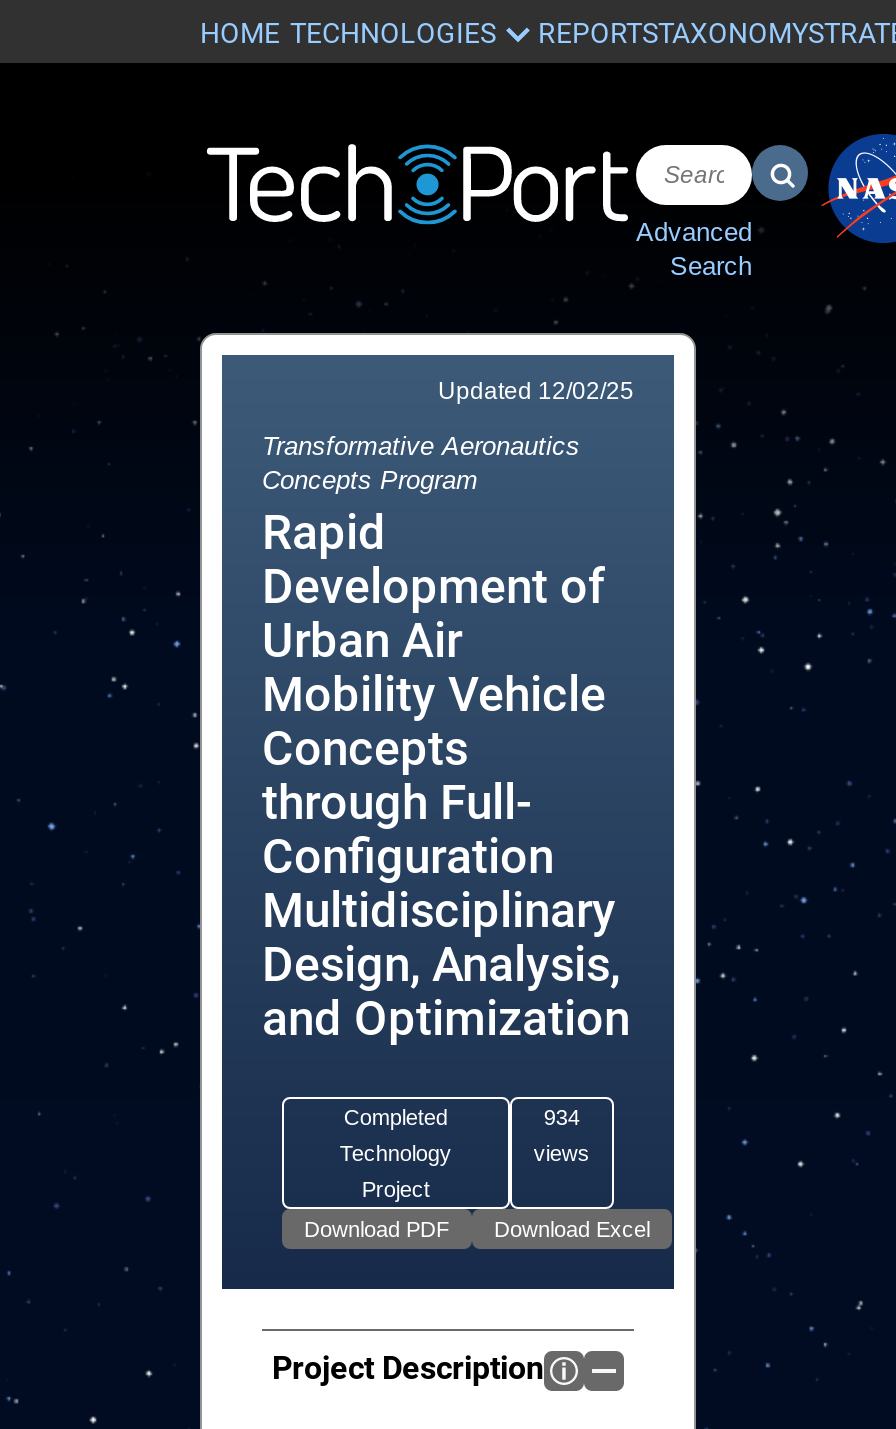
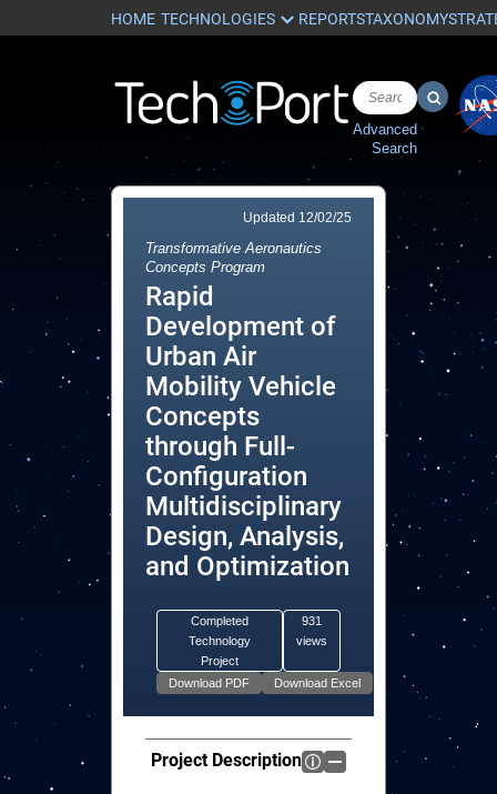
- 934
+ 931
